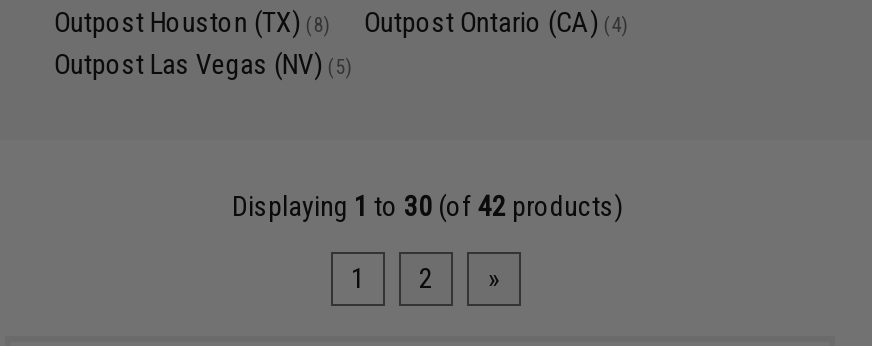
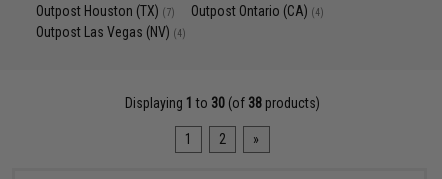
- Outpost Houston (TX) (8)
+ Outpost Houston (TX) (7)

- Outpost Las Vegas (NV) (5)
+ Outpost Las Vegas (NV) (4)

- Displaying 1 to 30 (of 42 products)
+ Displaying 1 to 30 (of 38 products)
